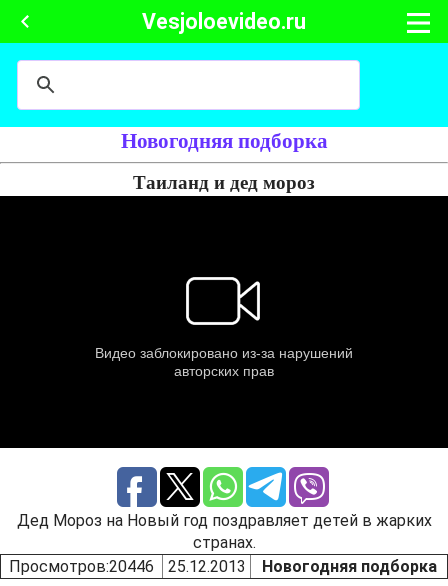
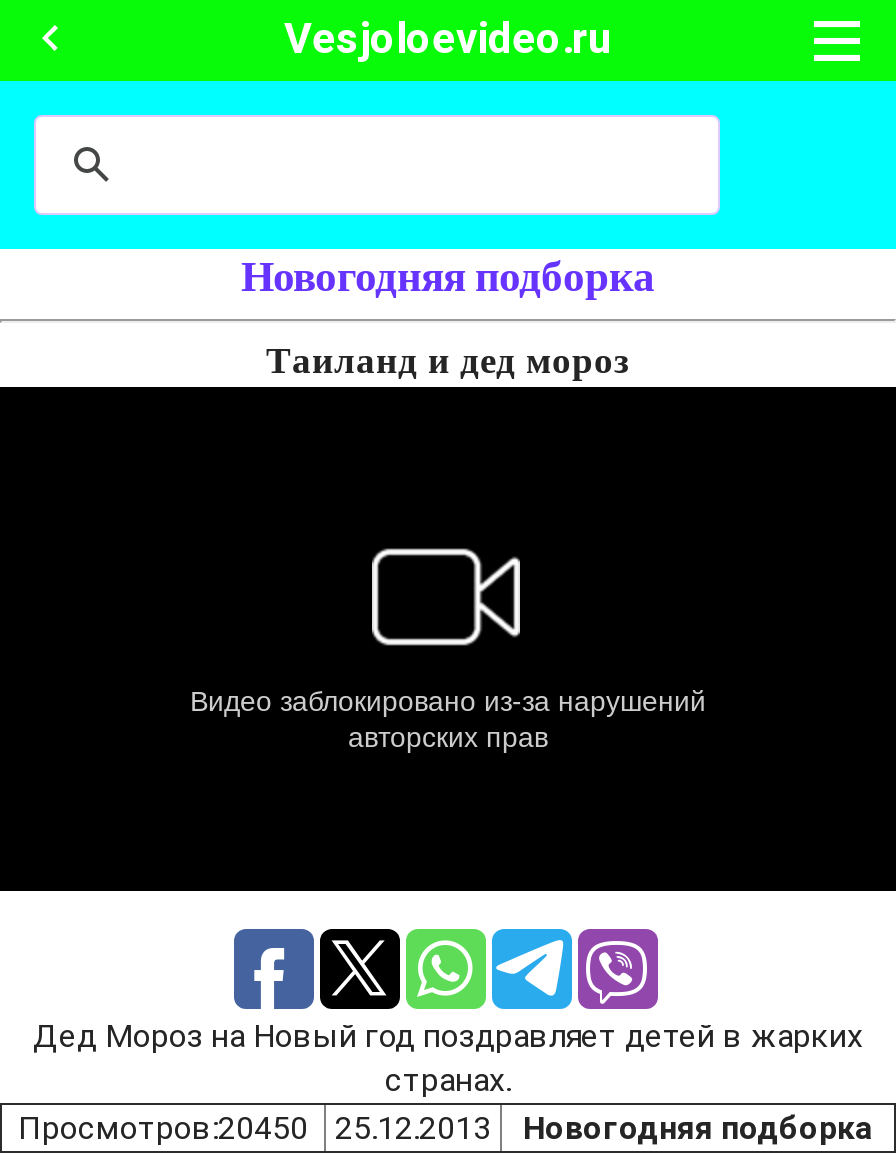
- Просмотров:20446 25.12.2013 Новогодняя подборка
+ Просмотров:20450 25.12.2013 Новогодняя подборка
